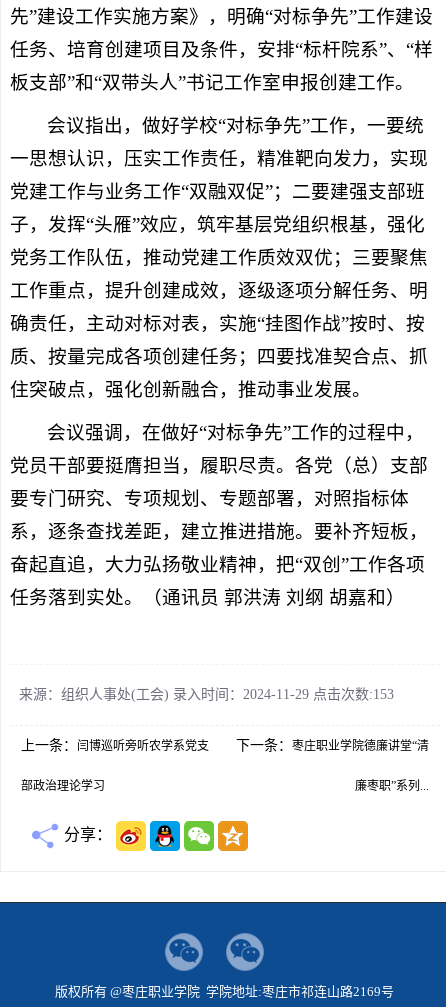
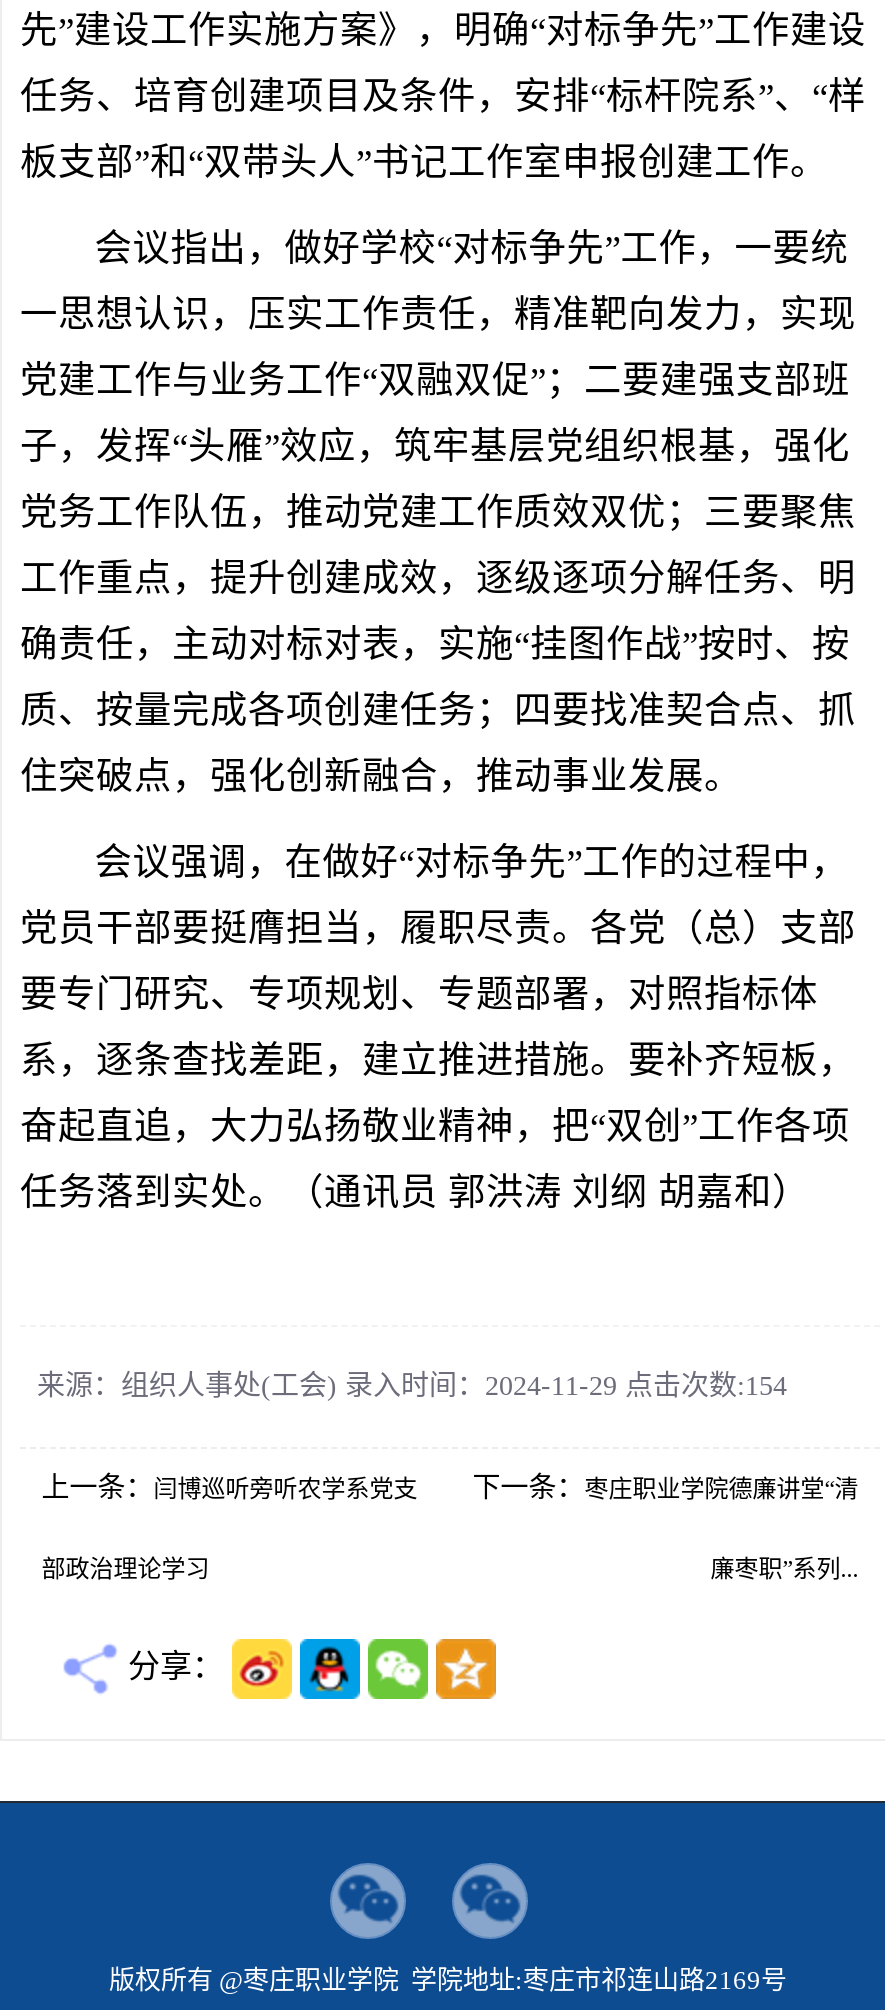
- 来源：组织人事处(工会) 录入时间：2024-11-29 点击次数:153
+ 来源：组织人事处(工会) 录入时间：2024-11-29 点击次数:154
